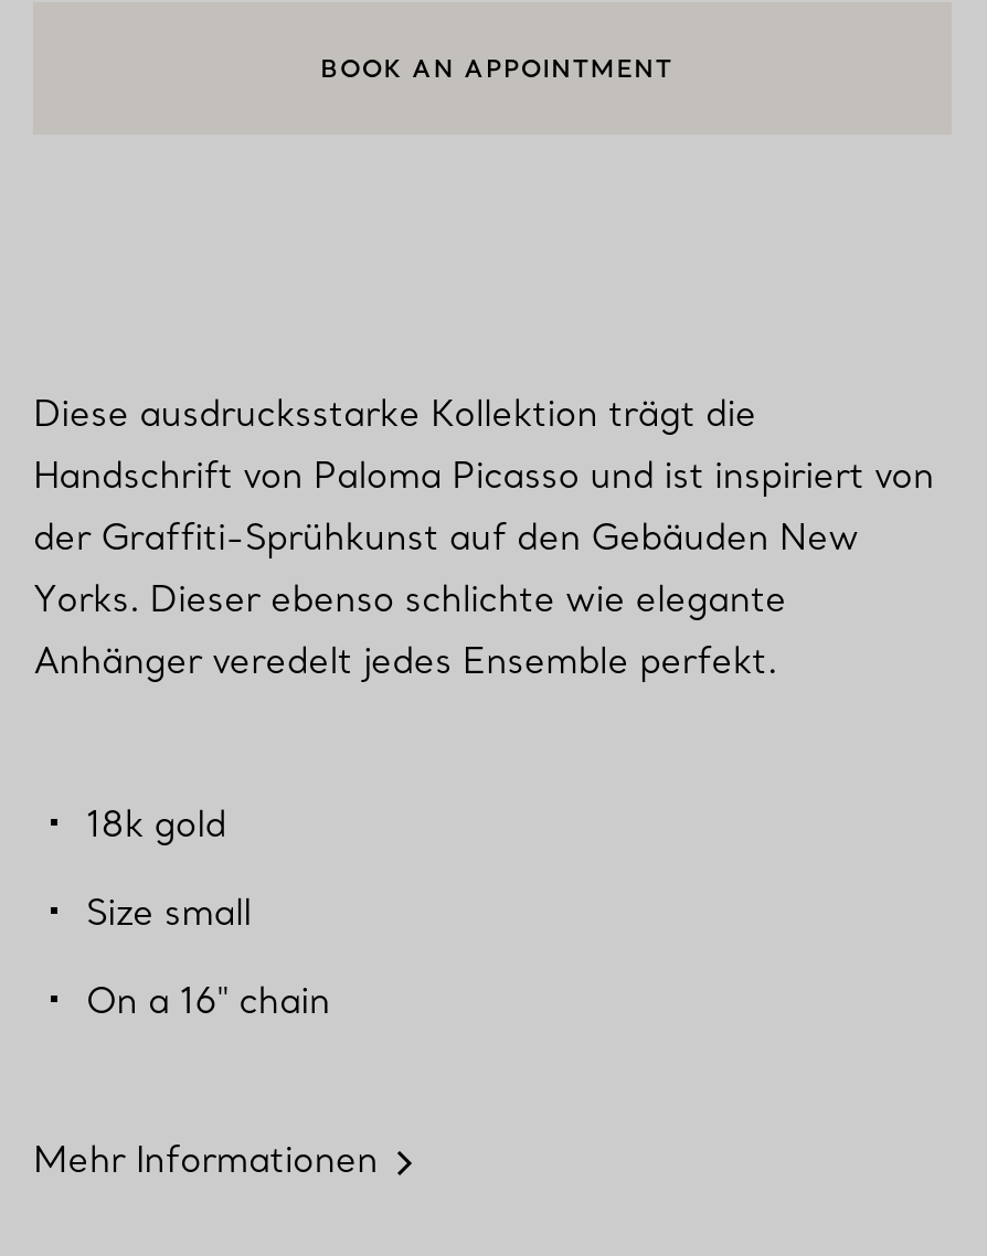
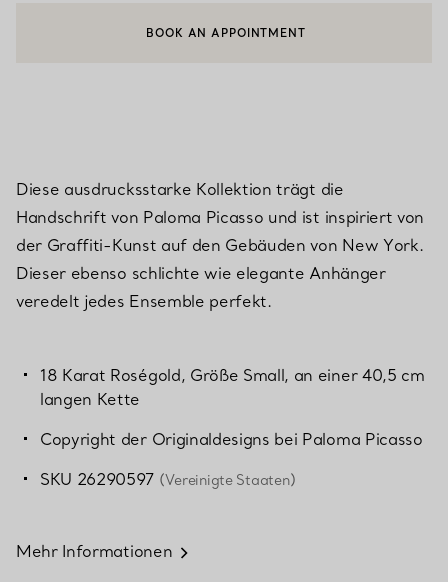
- der Graffiti-Sprühkunst auf den Gebäuden New
- Yorks. Dieser ebenso schlichte wie elegante
- Anhänger veredelt jedes Ensemble perfekt.
+ der Graffiti-Kunst auf den Gebäuden von New York.
+ Dieser ebenso schlichte wie elegante Anhänger
+ veredelt jedes Ensemble perfekt.

- 18k gold
+ 18 Karat Roségold, Größe Small, an einer 40,5 cm
+ langen Kette

- Size small
+ Copyright der Originaldesigns bei Paloma Picasso

- On a 16" chain
+ SKU 26290597 (Vereinigte Staaten)
